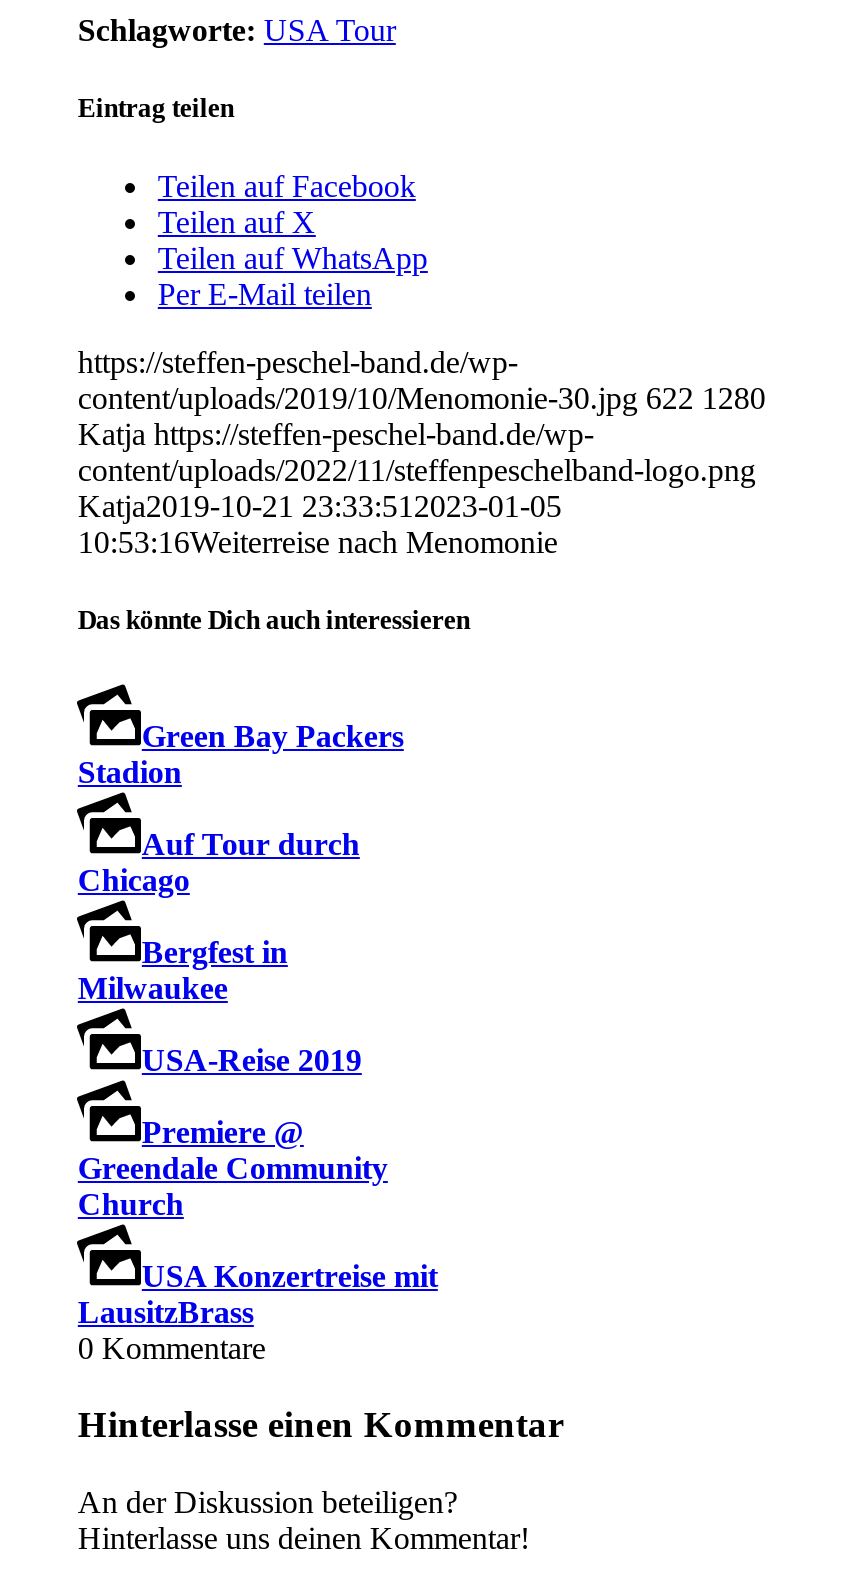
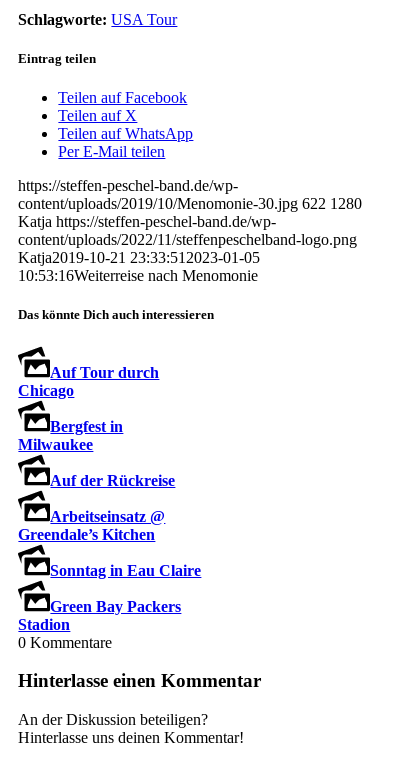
moved down: Green Bay Packers | Stadion

moved up: Auf Tour durch | Chicago | Bergfest in | Milwaukee

- USA-Reise 2019
- Premiere @
- Greendale Community
- Church
- USA Konzertreise mit
- LausitzBrass
+ Auf der Rückreise
+ Arbeitseinsatz @
+ Greendale’s Kitchen
+ Sonntag in Eau Claire
